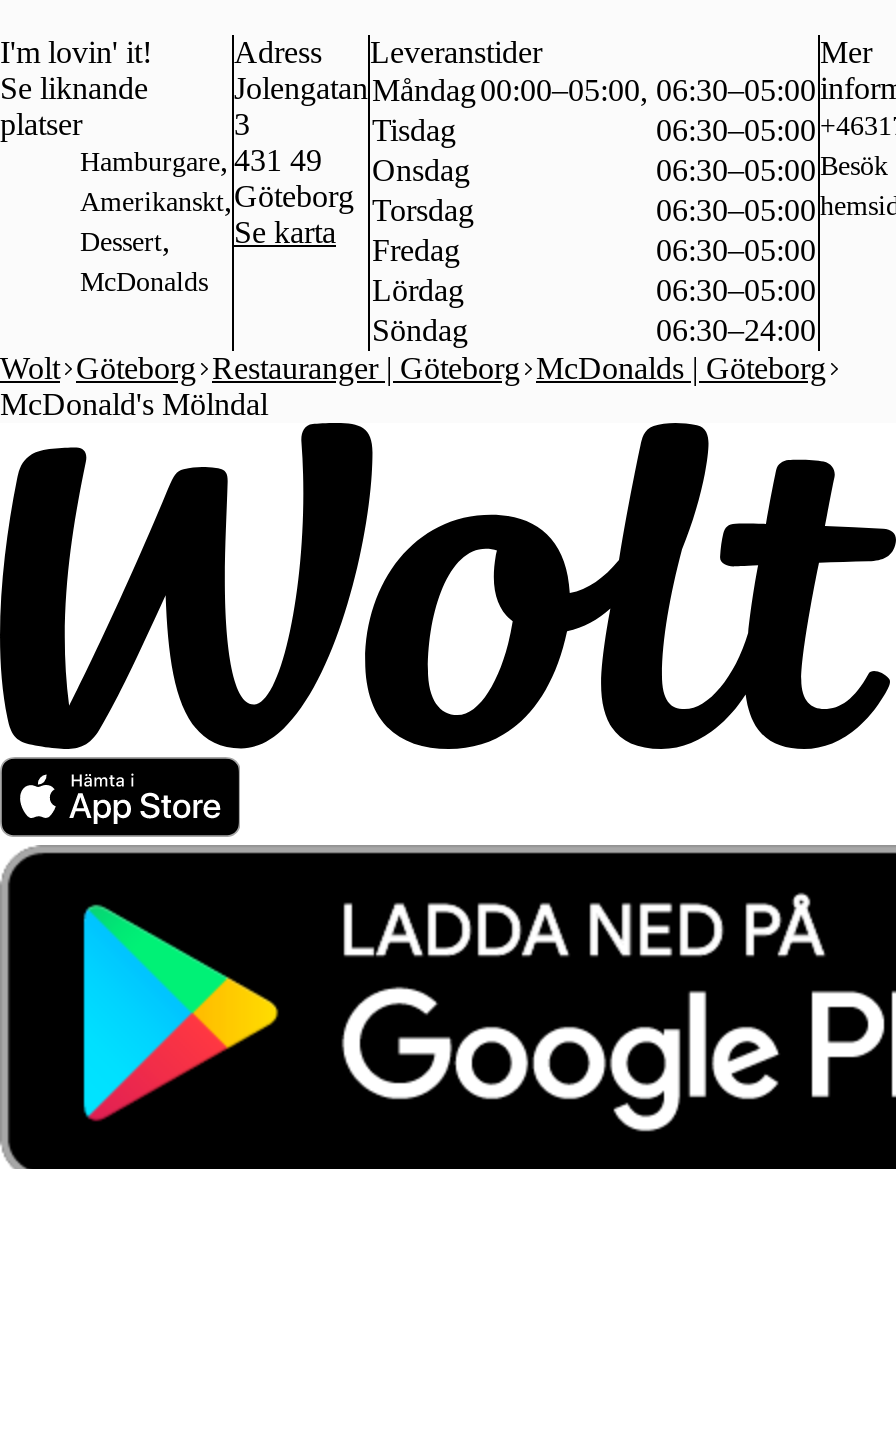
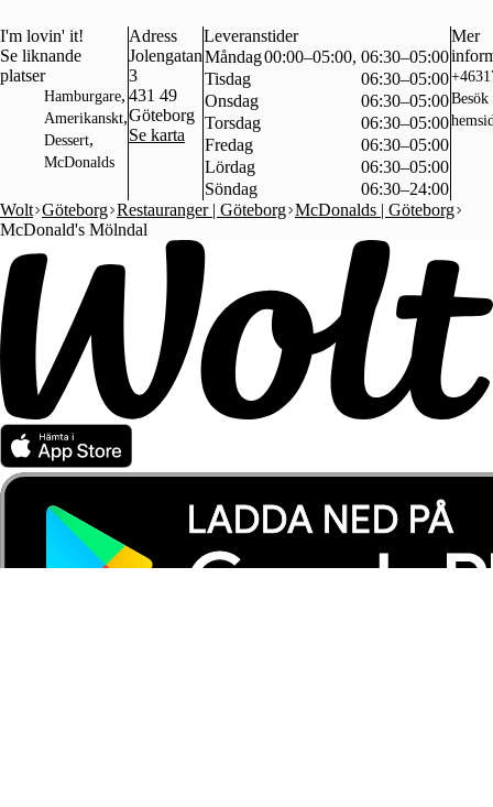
- [image]
